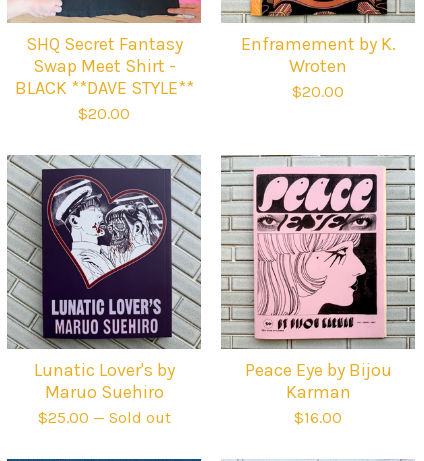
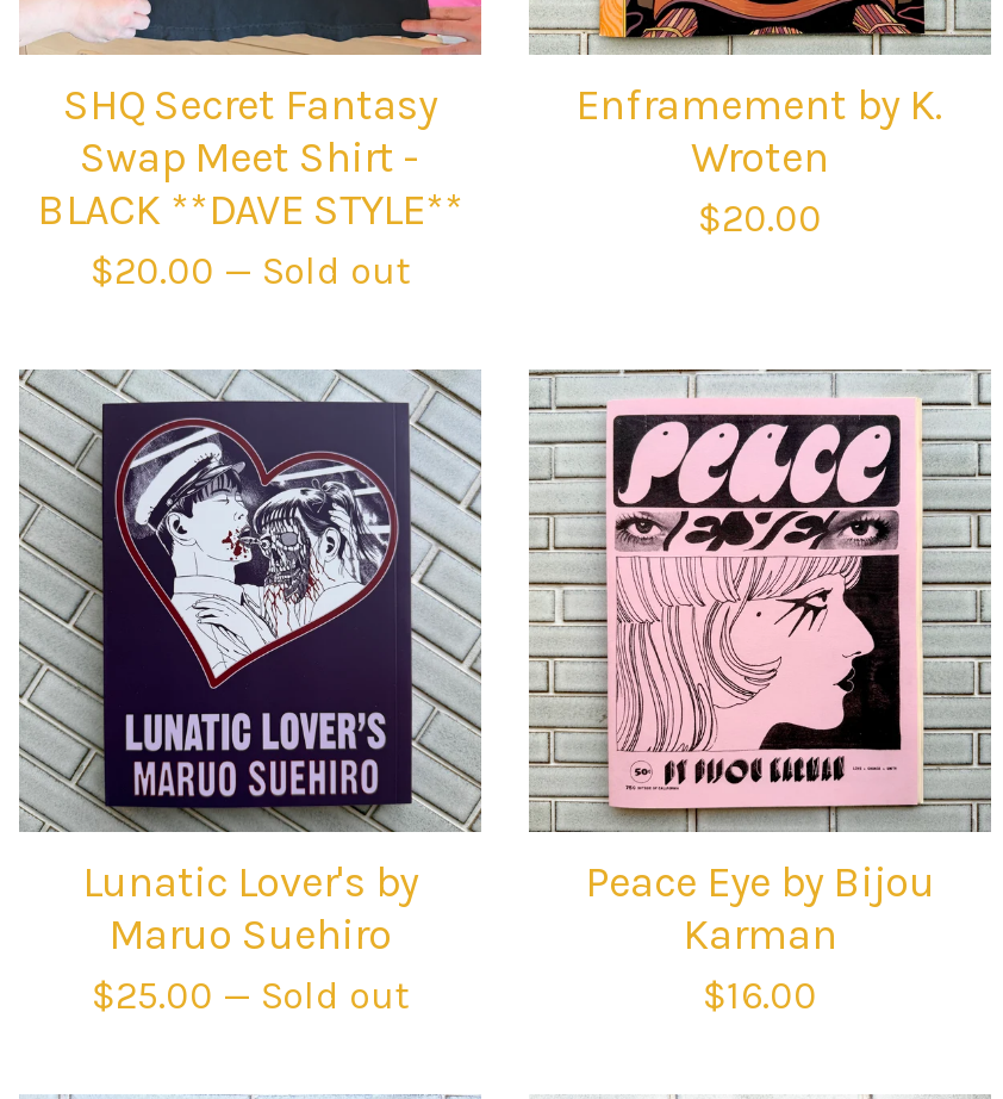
- $20.00
+ $20.00 — Sold out
